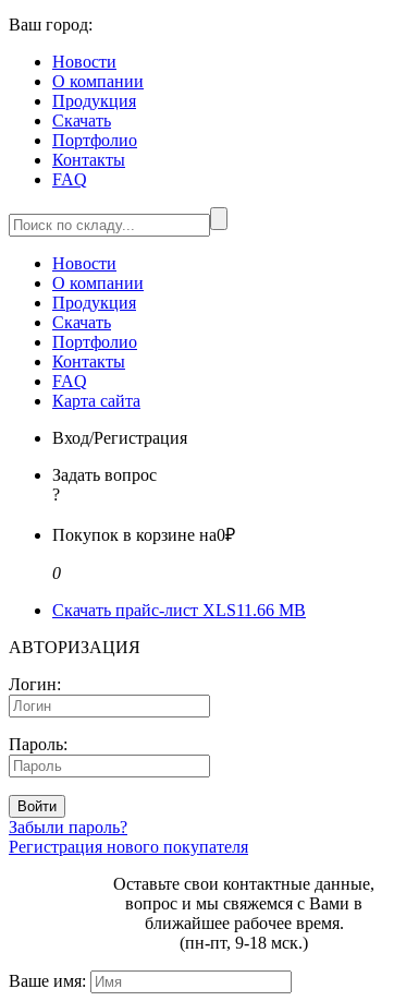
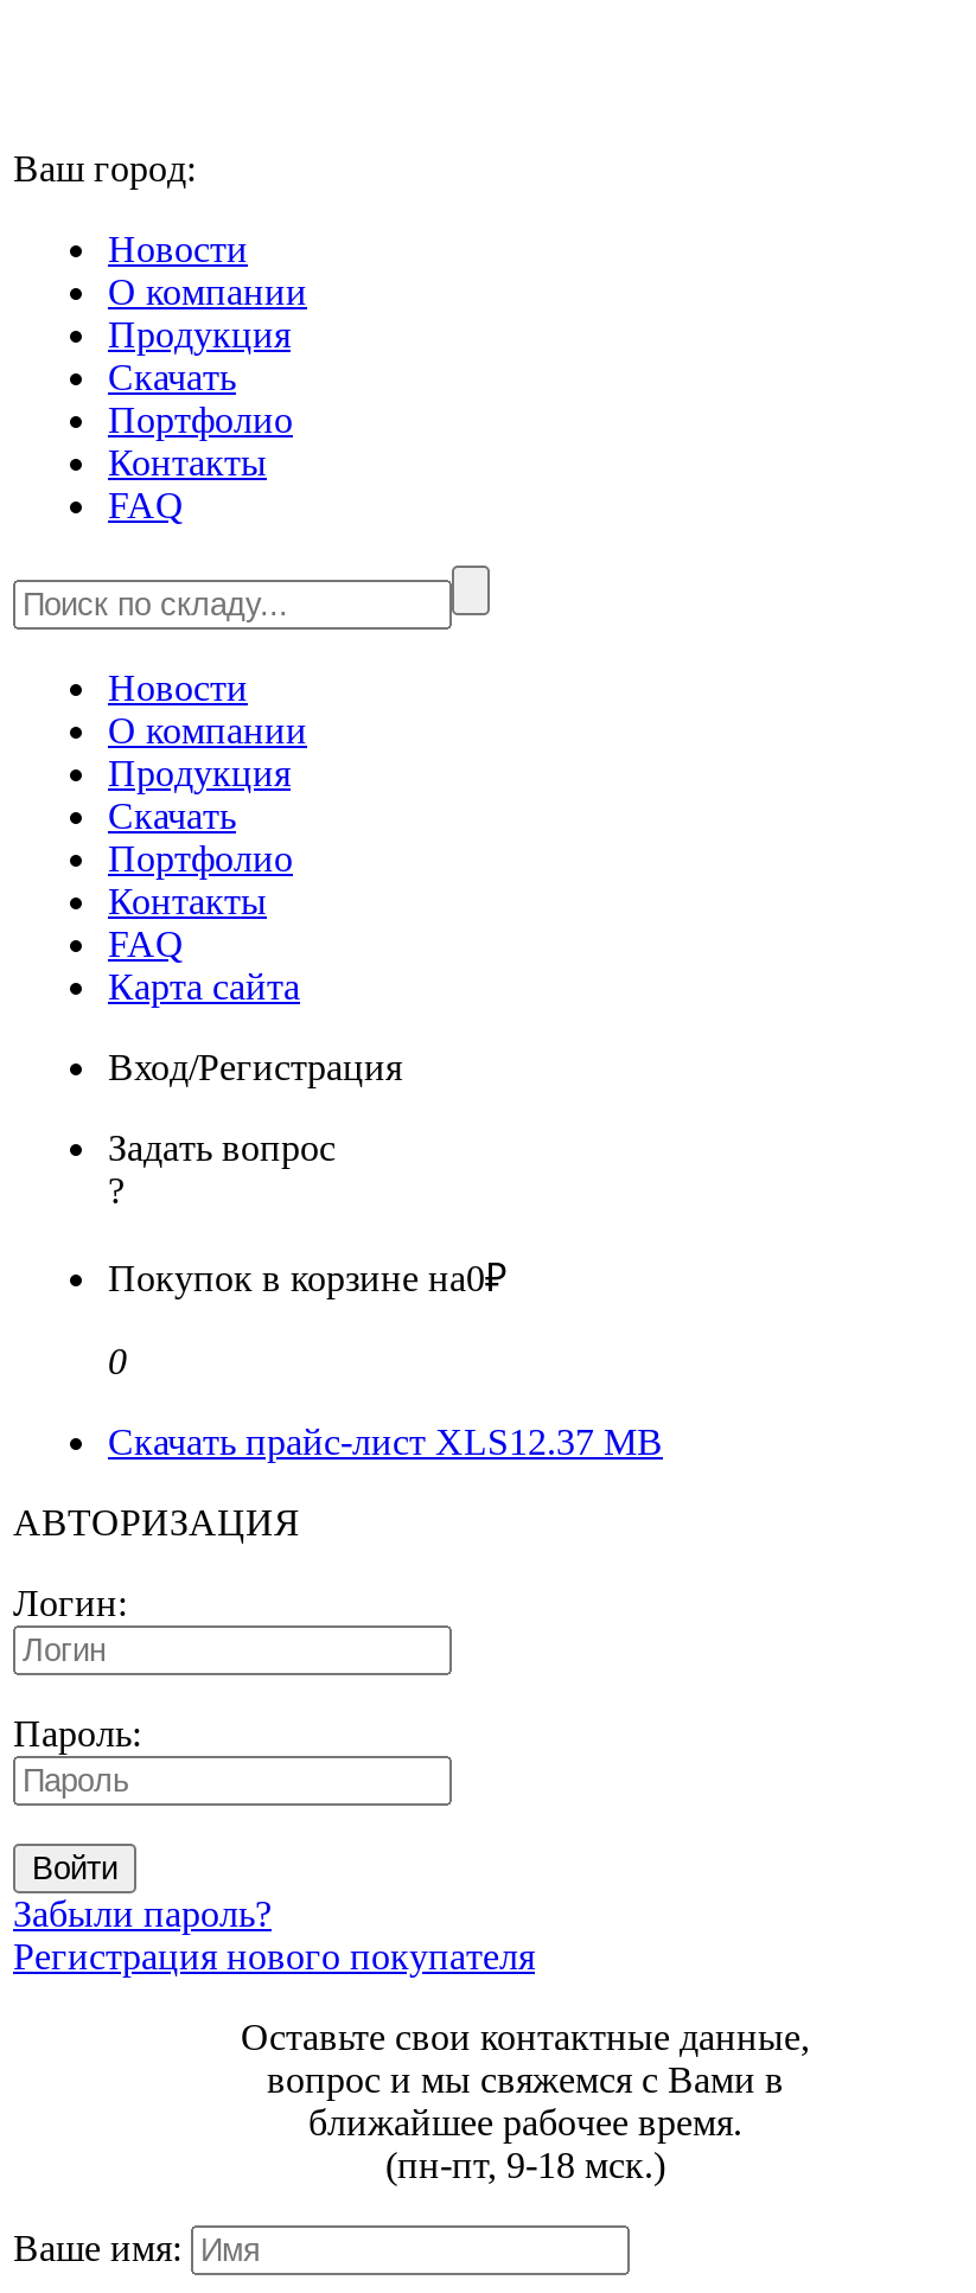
- Скачать прайс-лист XLS11.66 MB
+ Скачать прайс-лист XLS12.37 MB
